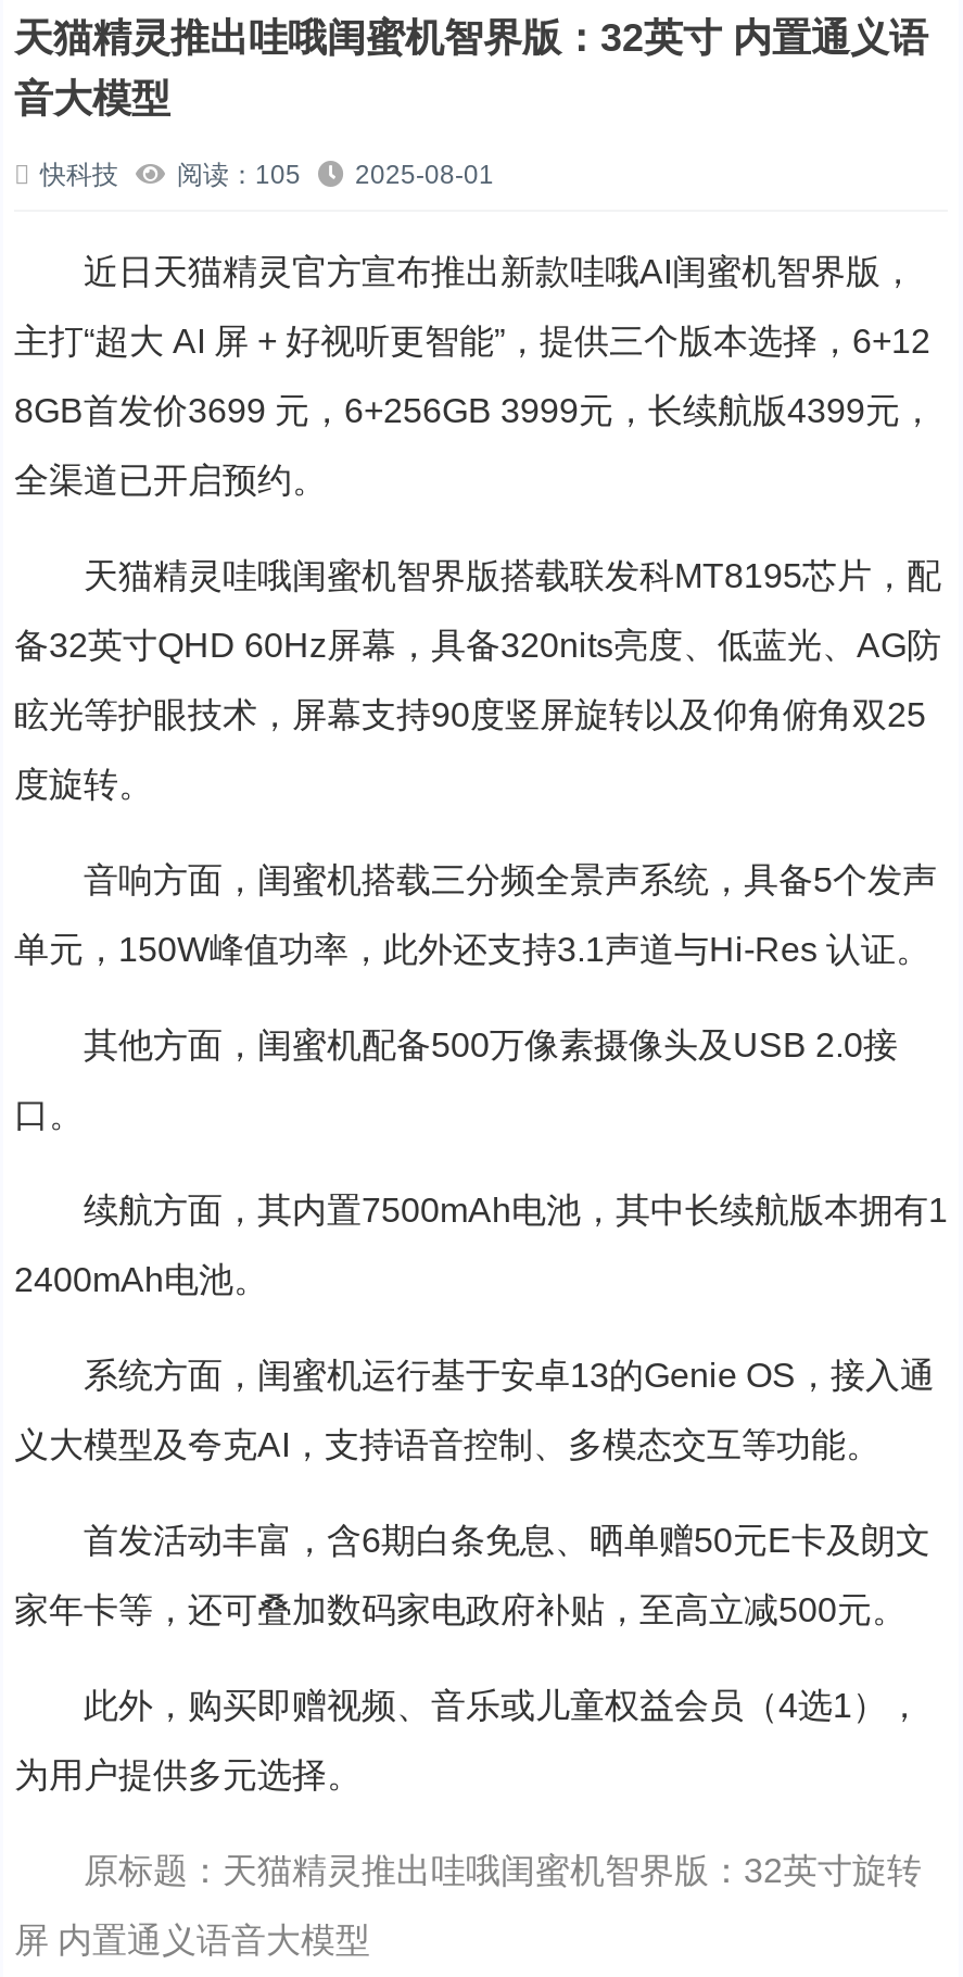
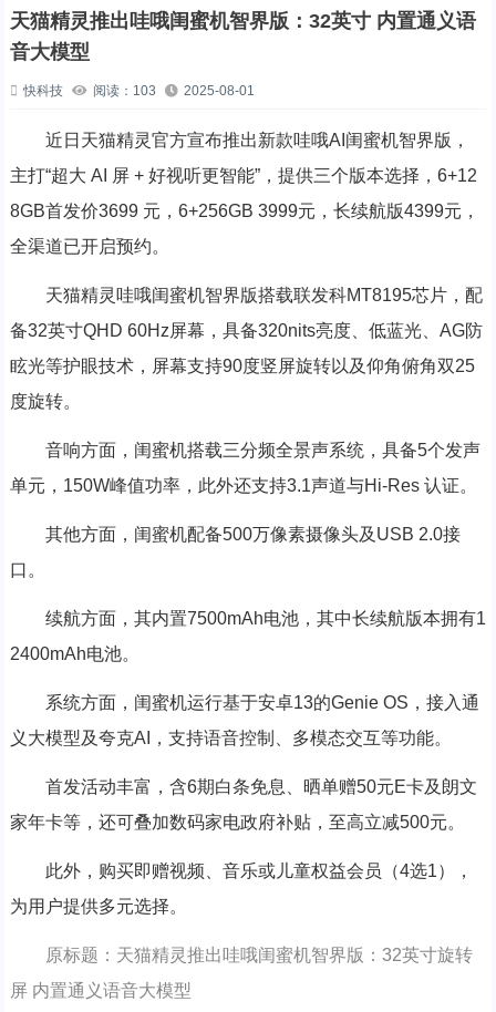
- 快科技 阅读：105 2025-08-01
+ 快科技 阅读：103 2025-08-01
